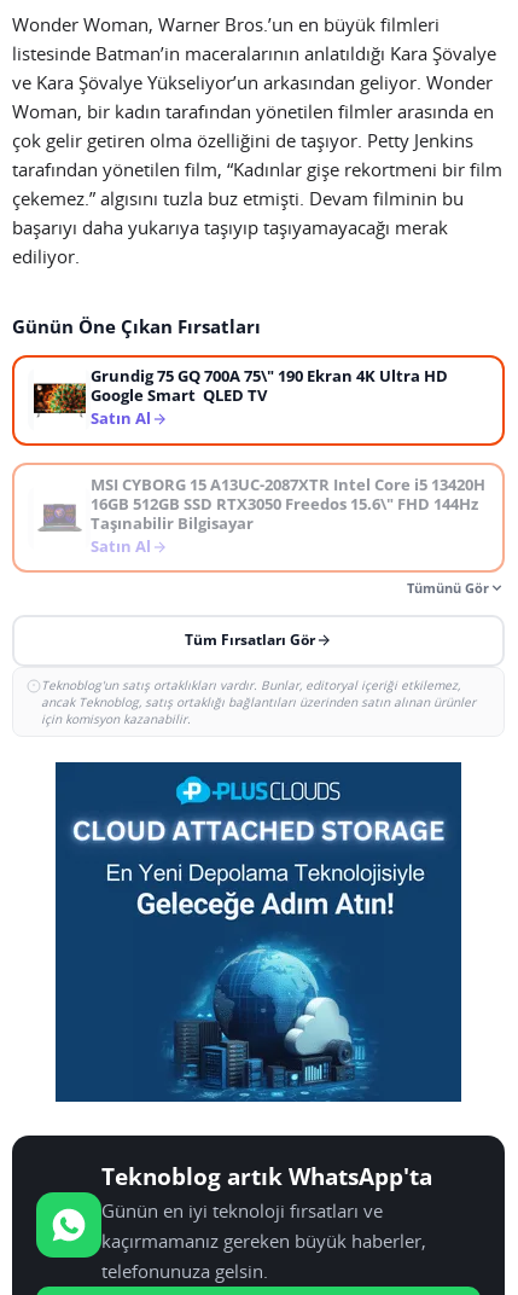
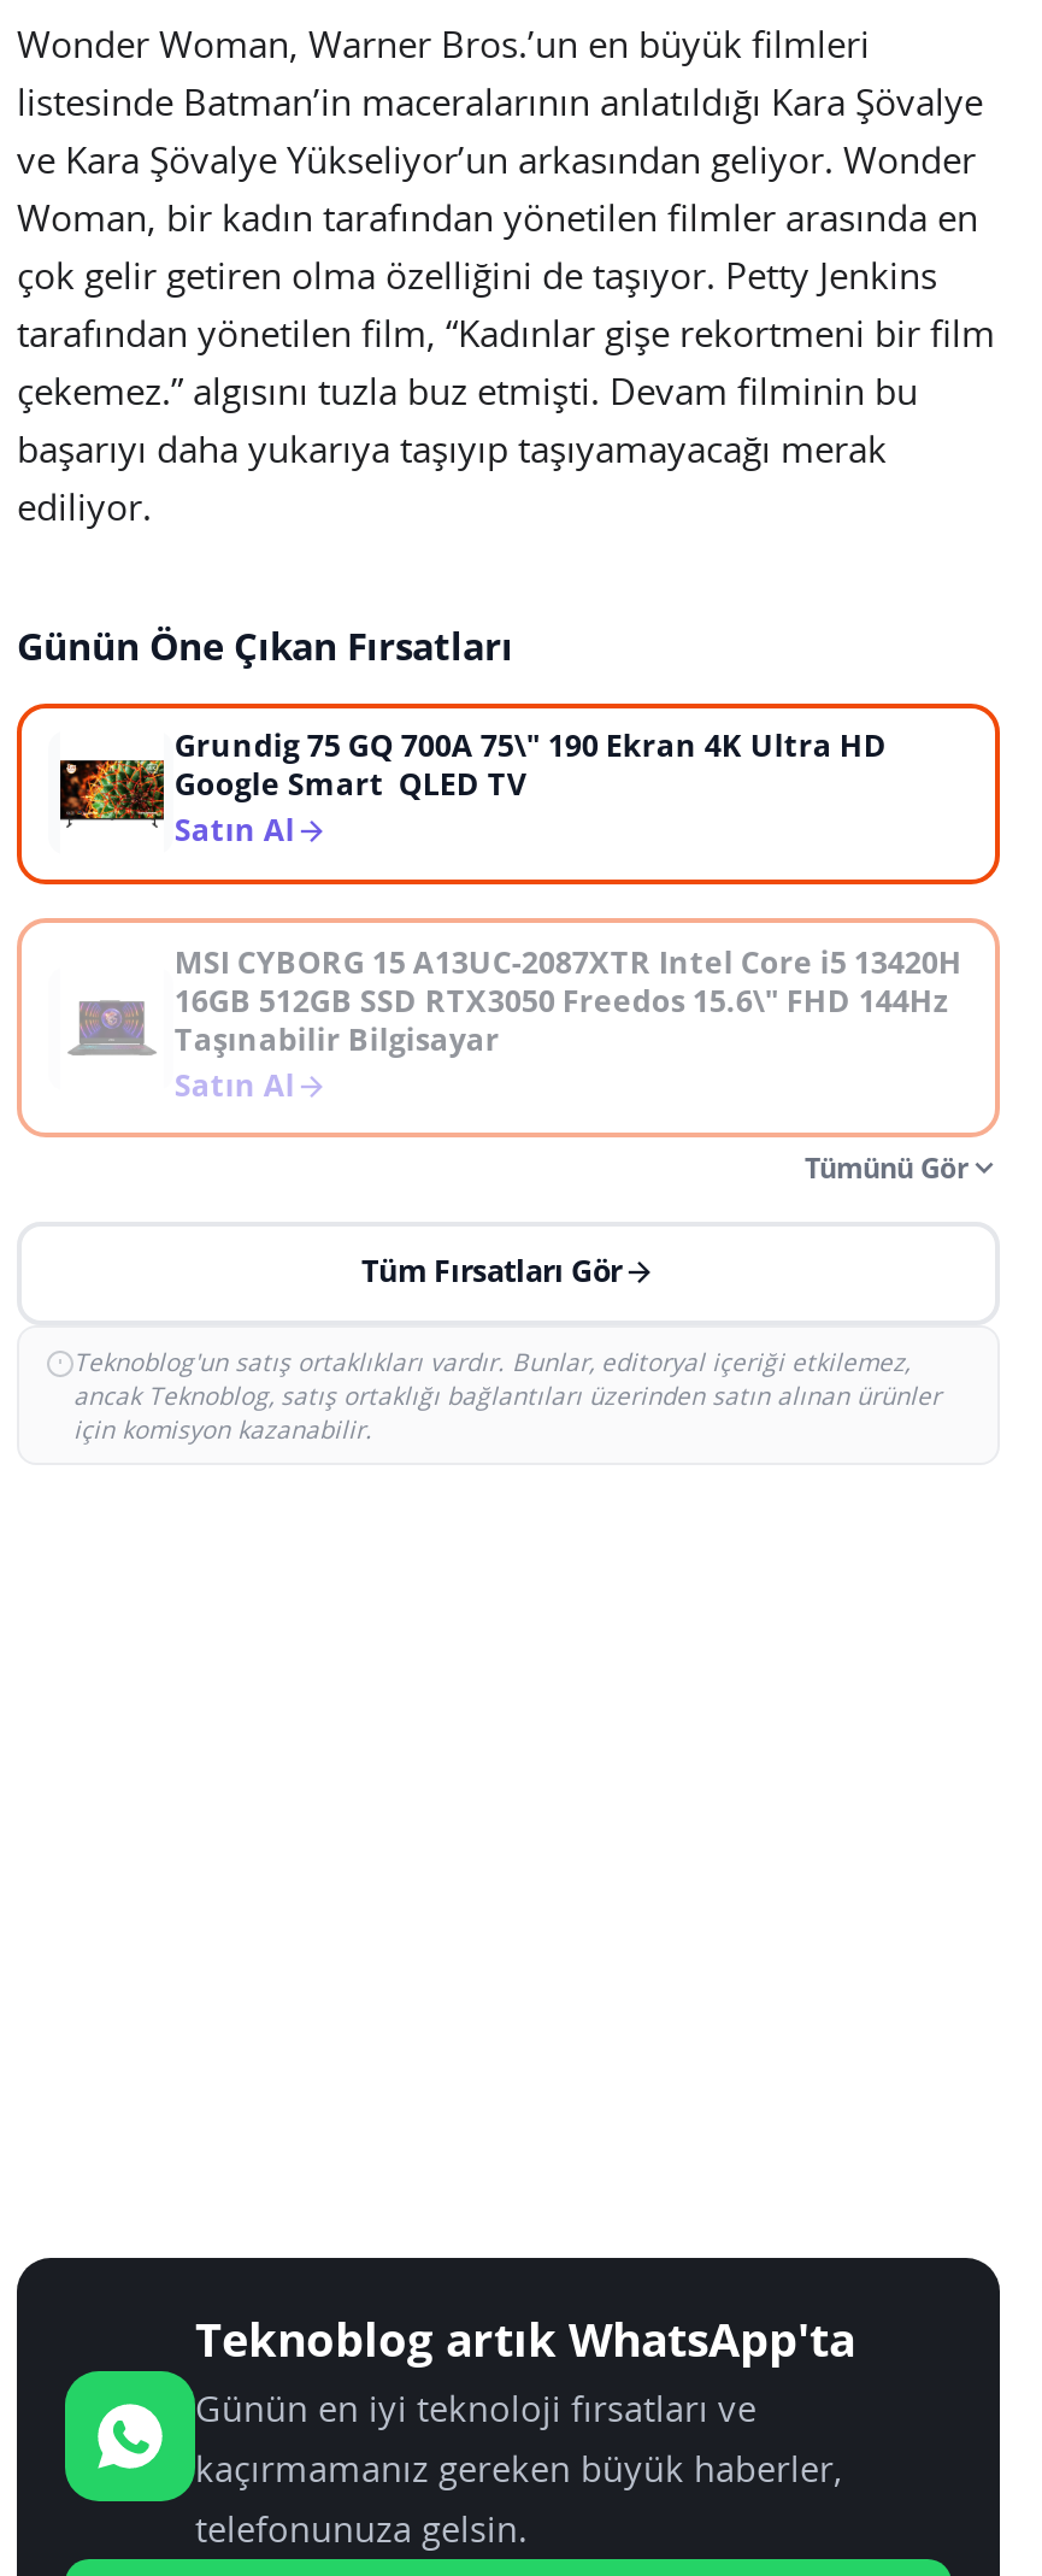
- [image]
